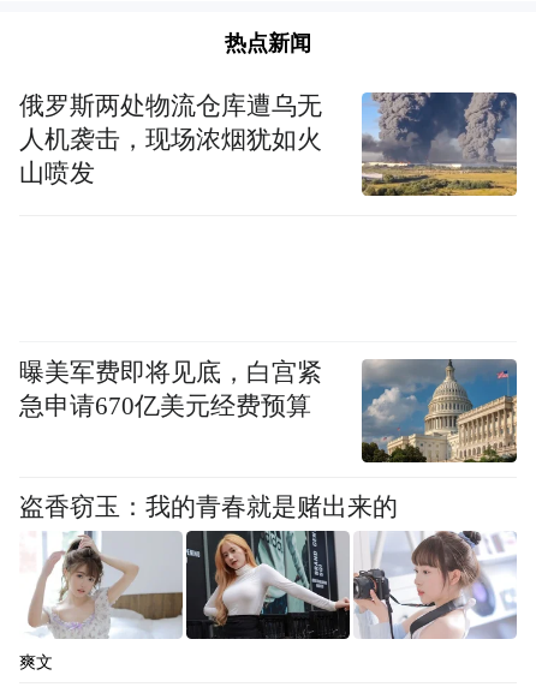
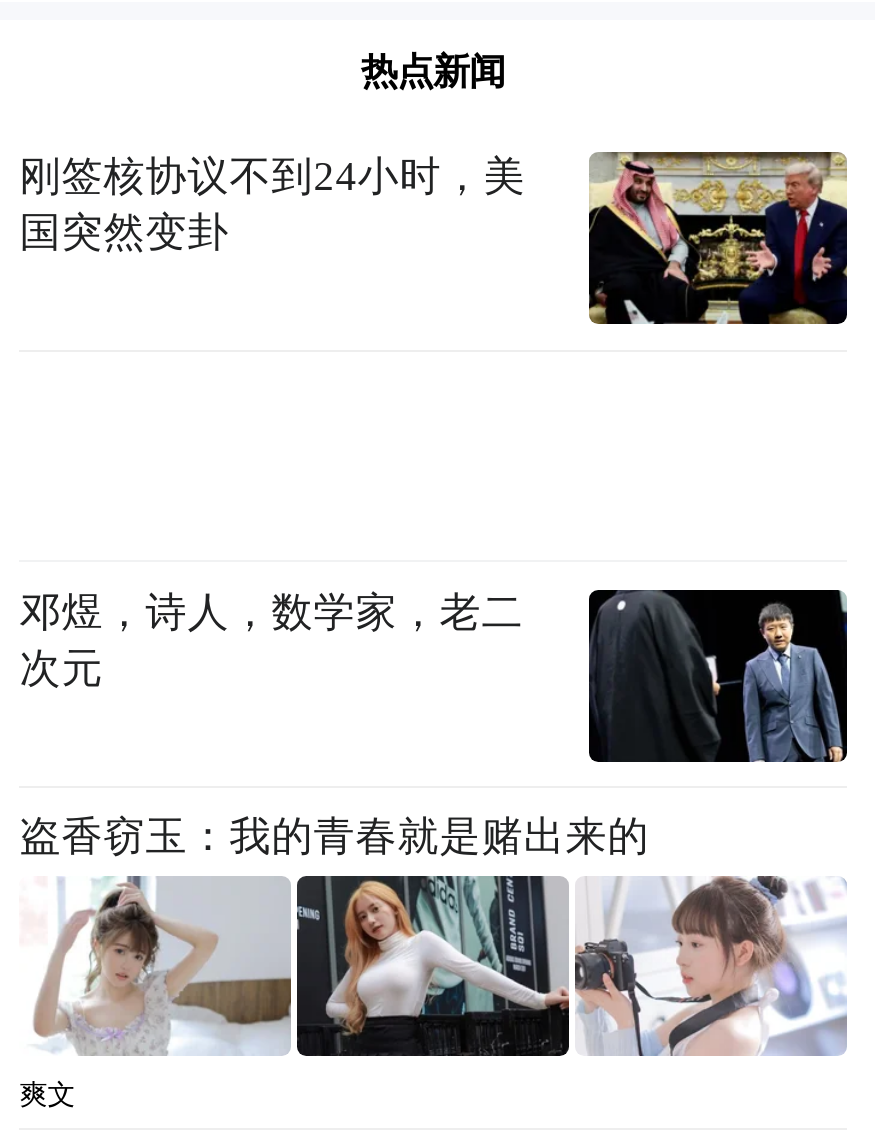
- [image]
- 俄罗斯两处物流仓库遭乌无
- 人机袭击，现场浓烟犹如火
- 山喷发
+ [image]
+ 刚签核协议不到24小时，美
+ 国突然变卦

- [image]
- 曝美军费即将见底，白宫紧
- 急申请670亿美元经费预算
+ [image]
+ 邓煜，诗人，数学家，老二
+ 次元
